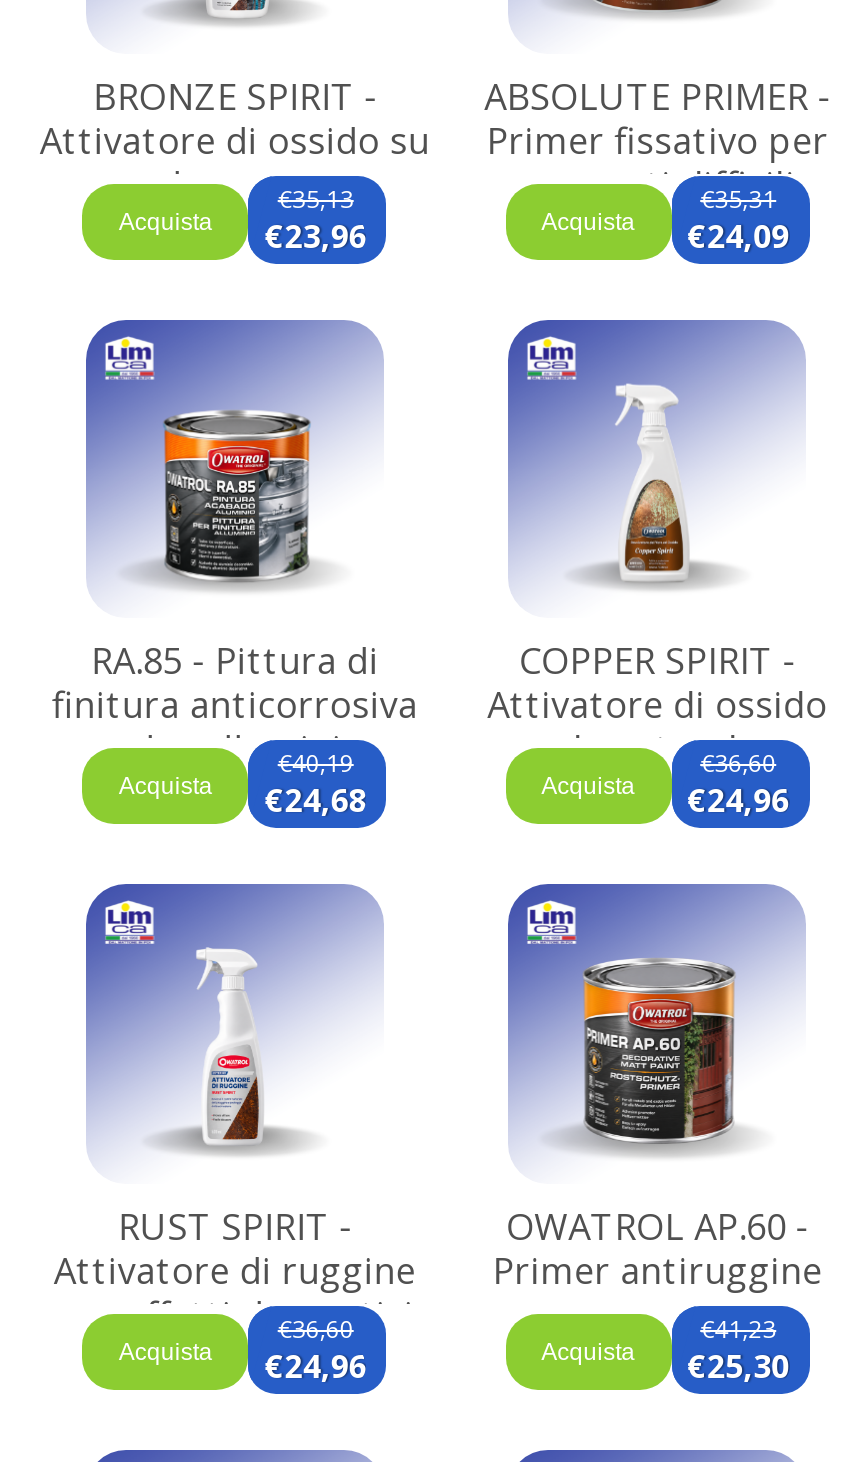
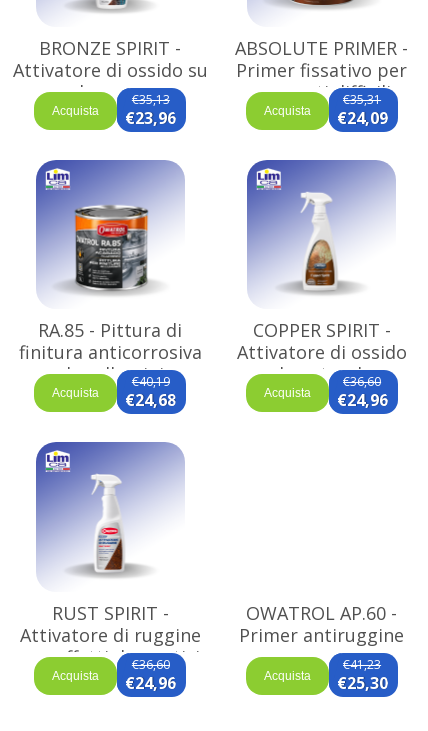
- [image]
